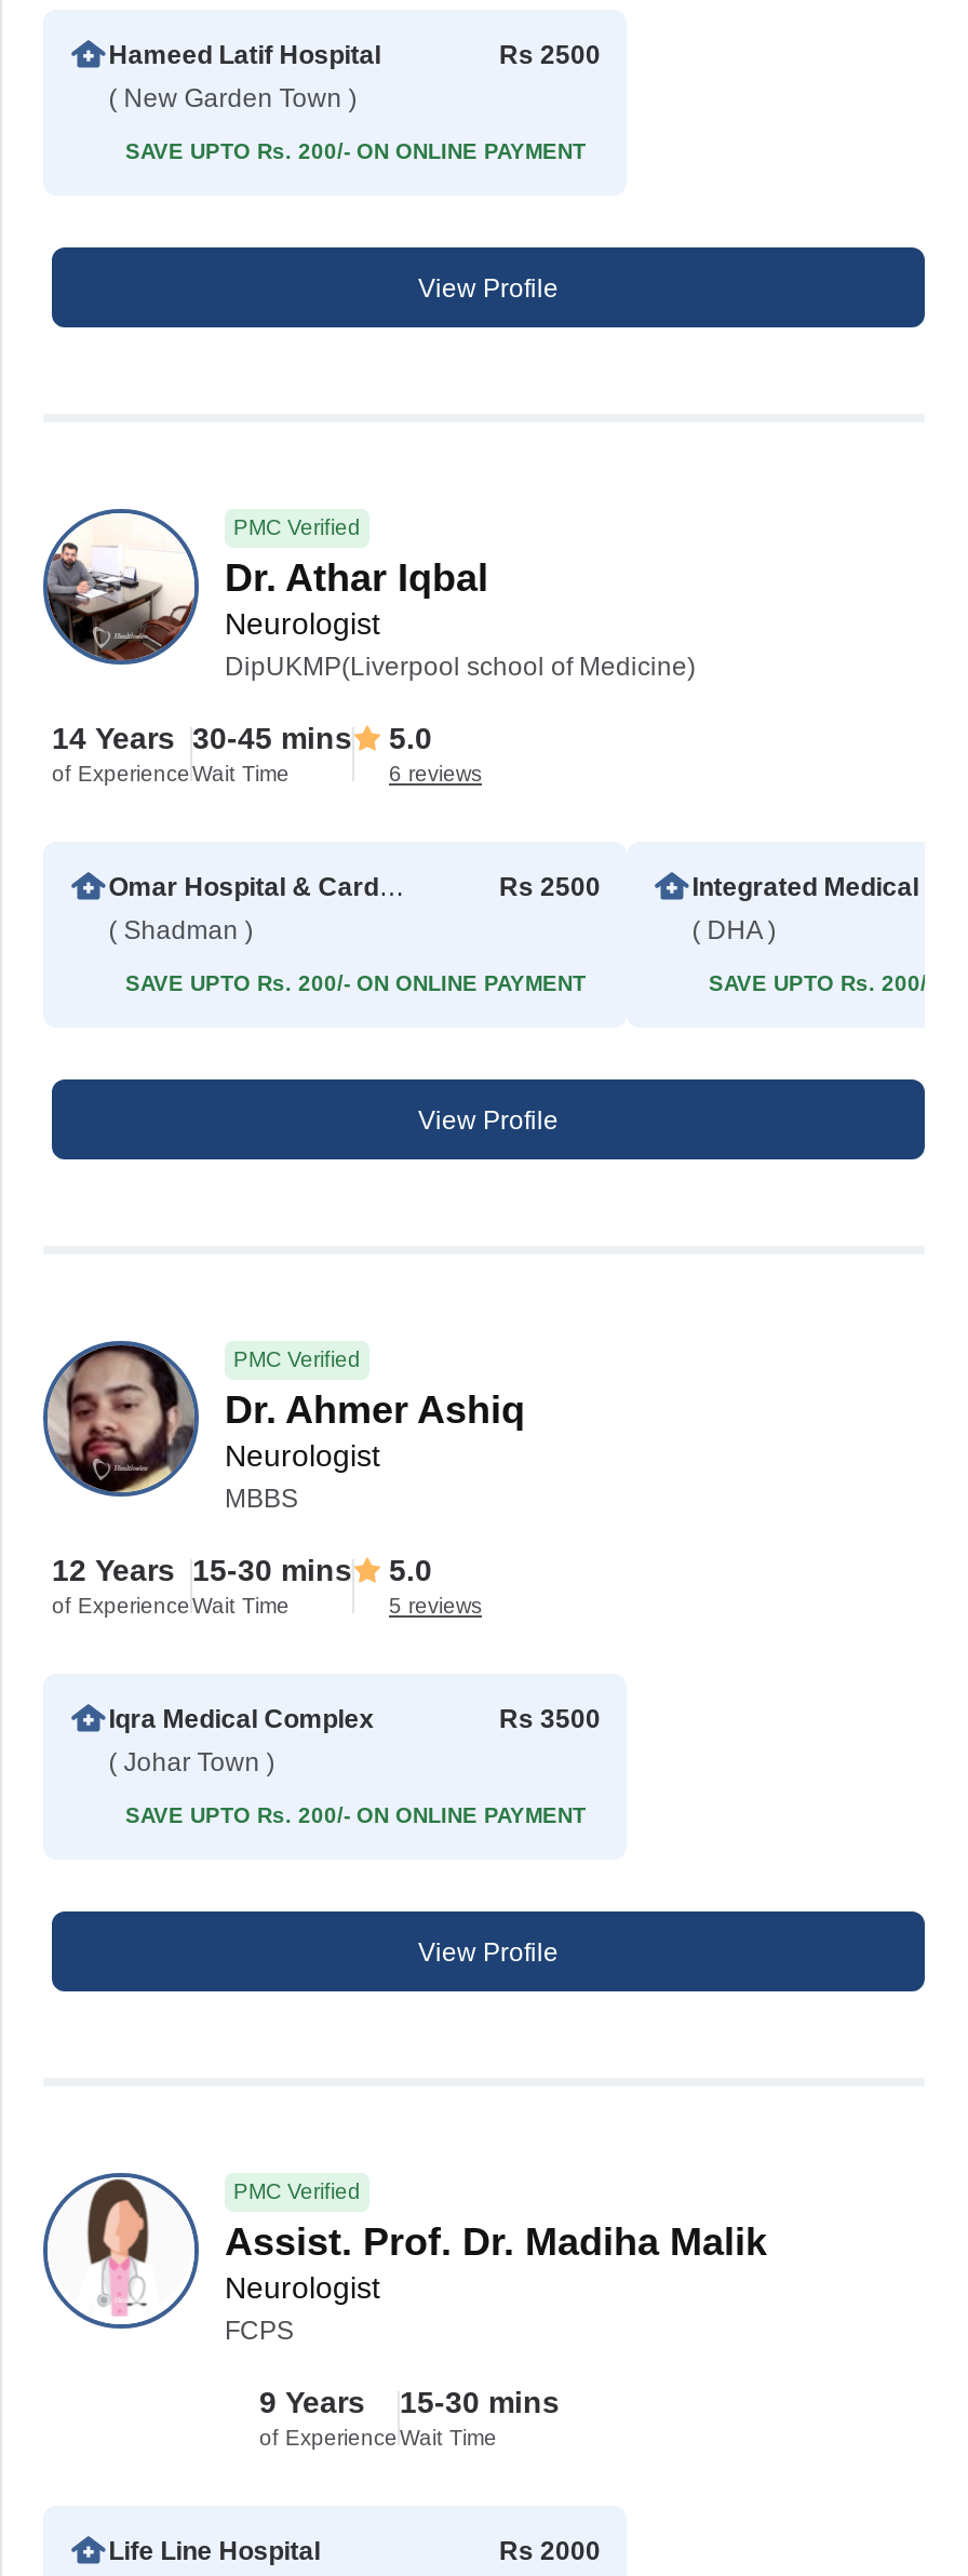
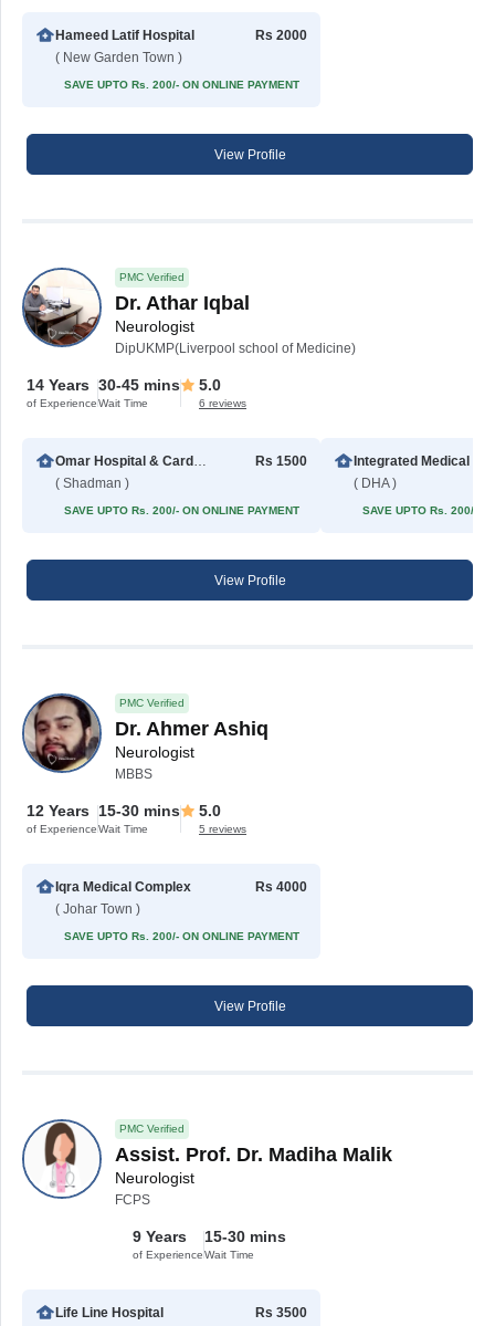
- Rs 2500
+ Rs 2000

- Rs 2500
+ Rs 1500

- Rs 3500
+ Rs 4000

- Rs 2000
+ Rs 3500
